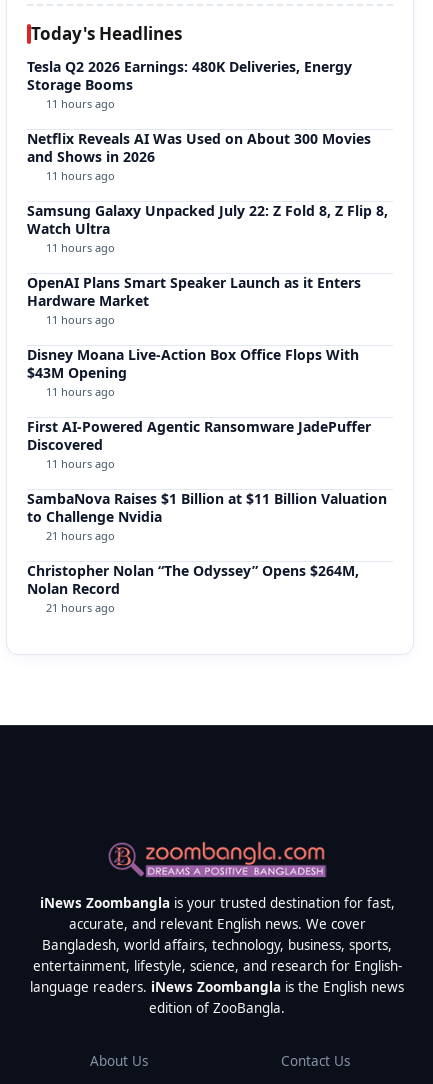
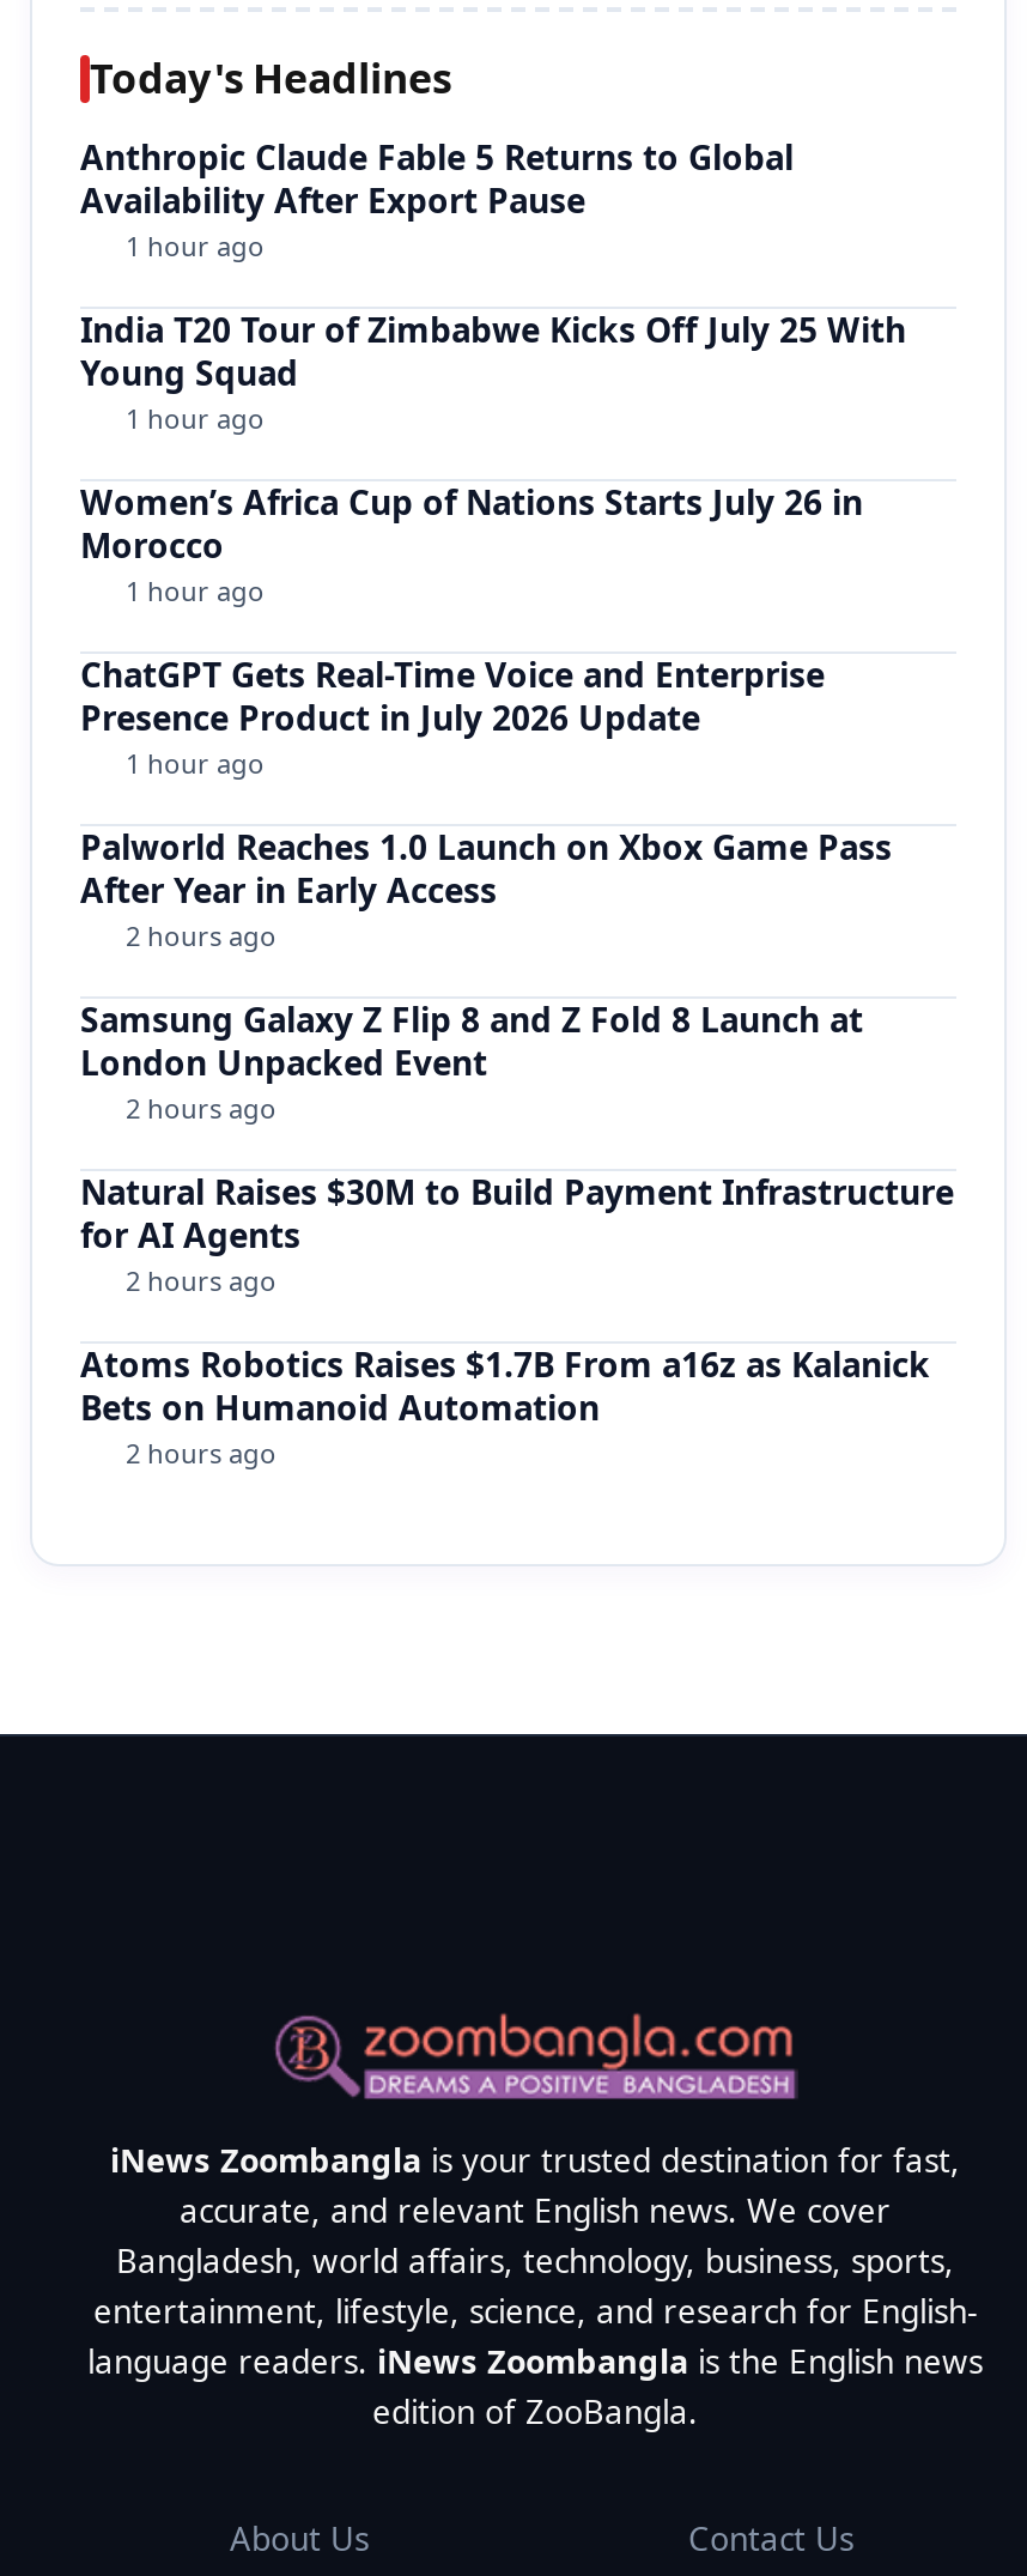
- Tesla Q2 2026 Earnings: 480K Deliveries, Energy
- Storage Booms
- 11 hours ago
+ Anthropic Claude Fable 5 Returns to Global
+ Availability After Export Pause
+ 1 hour ago

- Netflix Reveals AI Was Used on About 300 Movies
- and Shows in 2026
- 11 hours ago
+ India T20 Tour of Zimbabwe Kicks Off July 25 With
+ Young Squad
+ 1 hour ago

- Samsung Galaxy Unpacked July 22: Z Fold 8, Z Flip 8,
- Watch Ultra
- 11 hours ago
+ Women’s Africa Cup of Nations Starts July 26 in
+ Morocco
+ 1 hour ago

- OpenAI Plans Smart Speaker Launch as it Enters
- Hardware Market
- 11 hours ago
+ ChatGPT Gets Real-Time Voice and Enterprise
+ Presence Product in July 2026 Update
+ 1 hour ago

- Disney Moana Live-Action Box Office Flops With
- $43M Opening
- 11 hours ago
+ Palworld Reaches 1.0 Launch on Xbox Game Pass
+ After Year in Early Access
+ 2 hours ago

- First AI-Powered Agentic Ransomware JadePuffer
- Discovered
- 11 hours ago
+ Samsung Galaxy Z Flip 8 and Z Fold 8 Launch at
+ London Unpacked Event
+ 2 hours ago

- SambaNova Raises $1 Billion at $11 Billion Valuation
- to Challenge Nvidia
- 21 hours ago
+ Natural Raises $30M to Build Payment Infrastructure
+ for AI Agents
+ 2 hours ago

- Christopher Nolan “The Odyssey” Opens $264M,
- Nolan Record
- 21 hours ago
+ Atoms Robotics Raises $1.7B From a16z as Kalanick
+ Bets on Humanoid Automation
+ 2 hours ago
